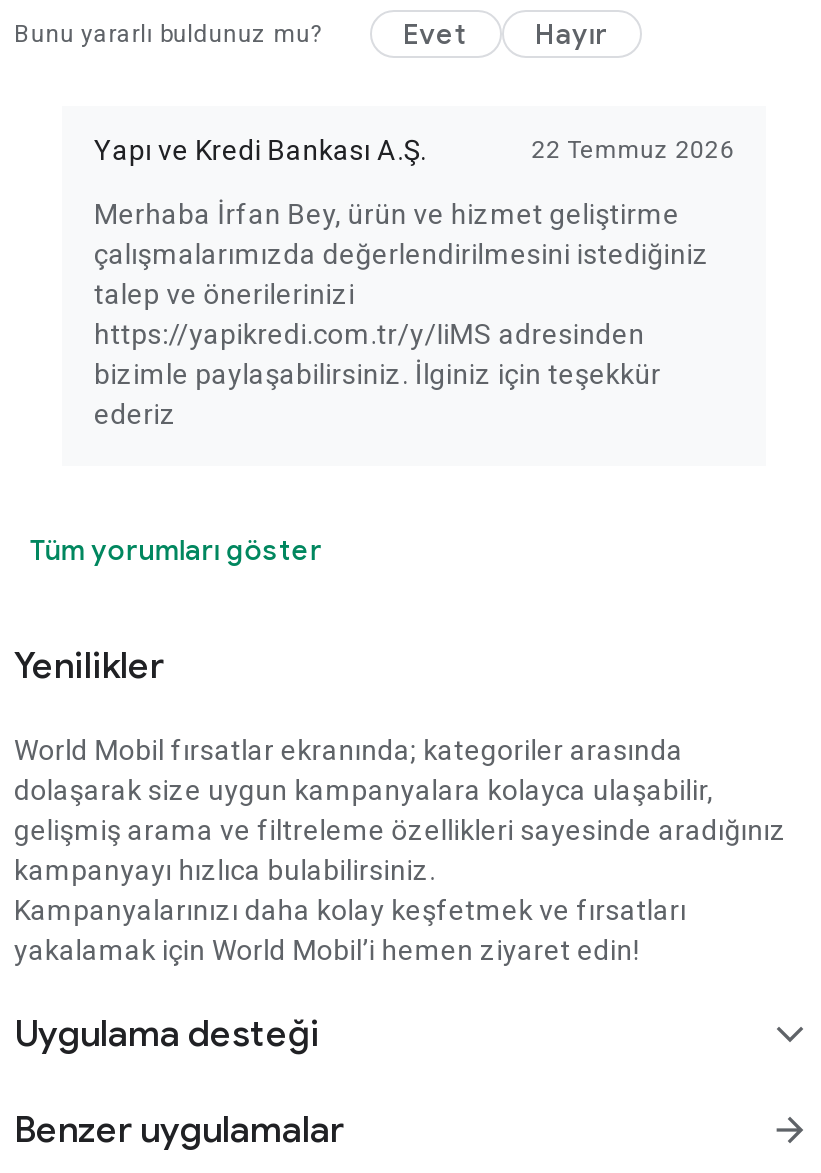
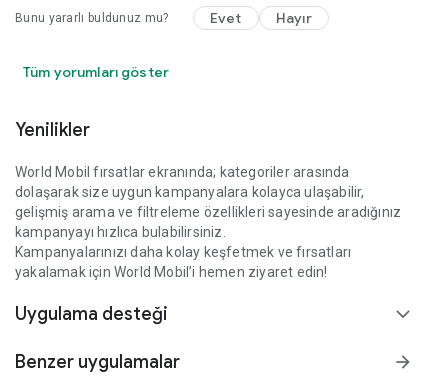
- Yapı ve Kredi Bankası A.Ş.
- 22 Temmuz 2026
- Merhaba İrfan Bey, ürün ve hizmet geliştirme
- çalışmalarımızda değerlendirilmesini istediğiniz
- talep ve önerilerinizi
- https://yapikredi.com.tr/y/IiMS adresinden
- bizimle paylaşabilirsiniz. İlginiz için teşekkür
- ederiz
